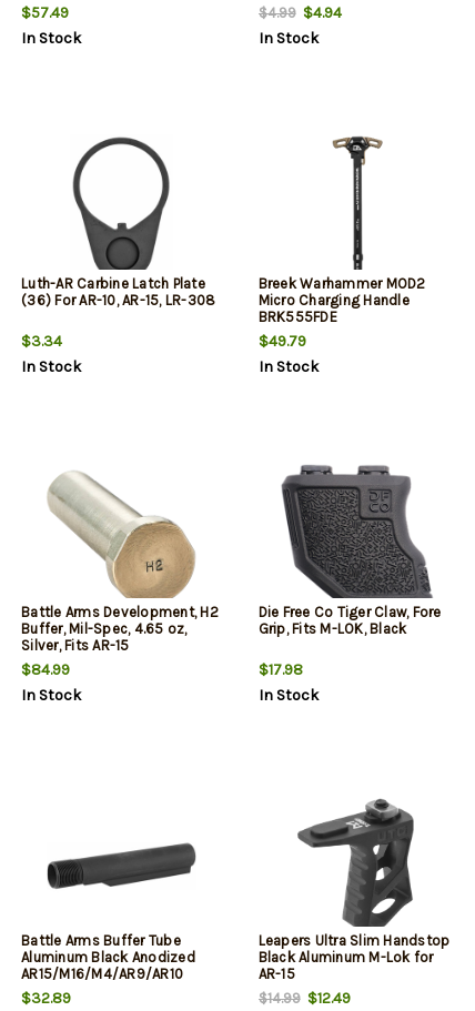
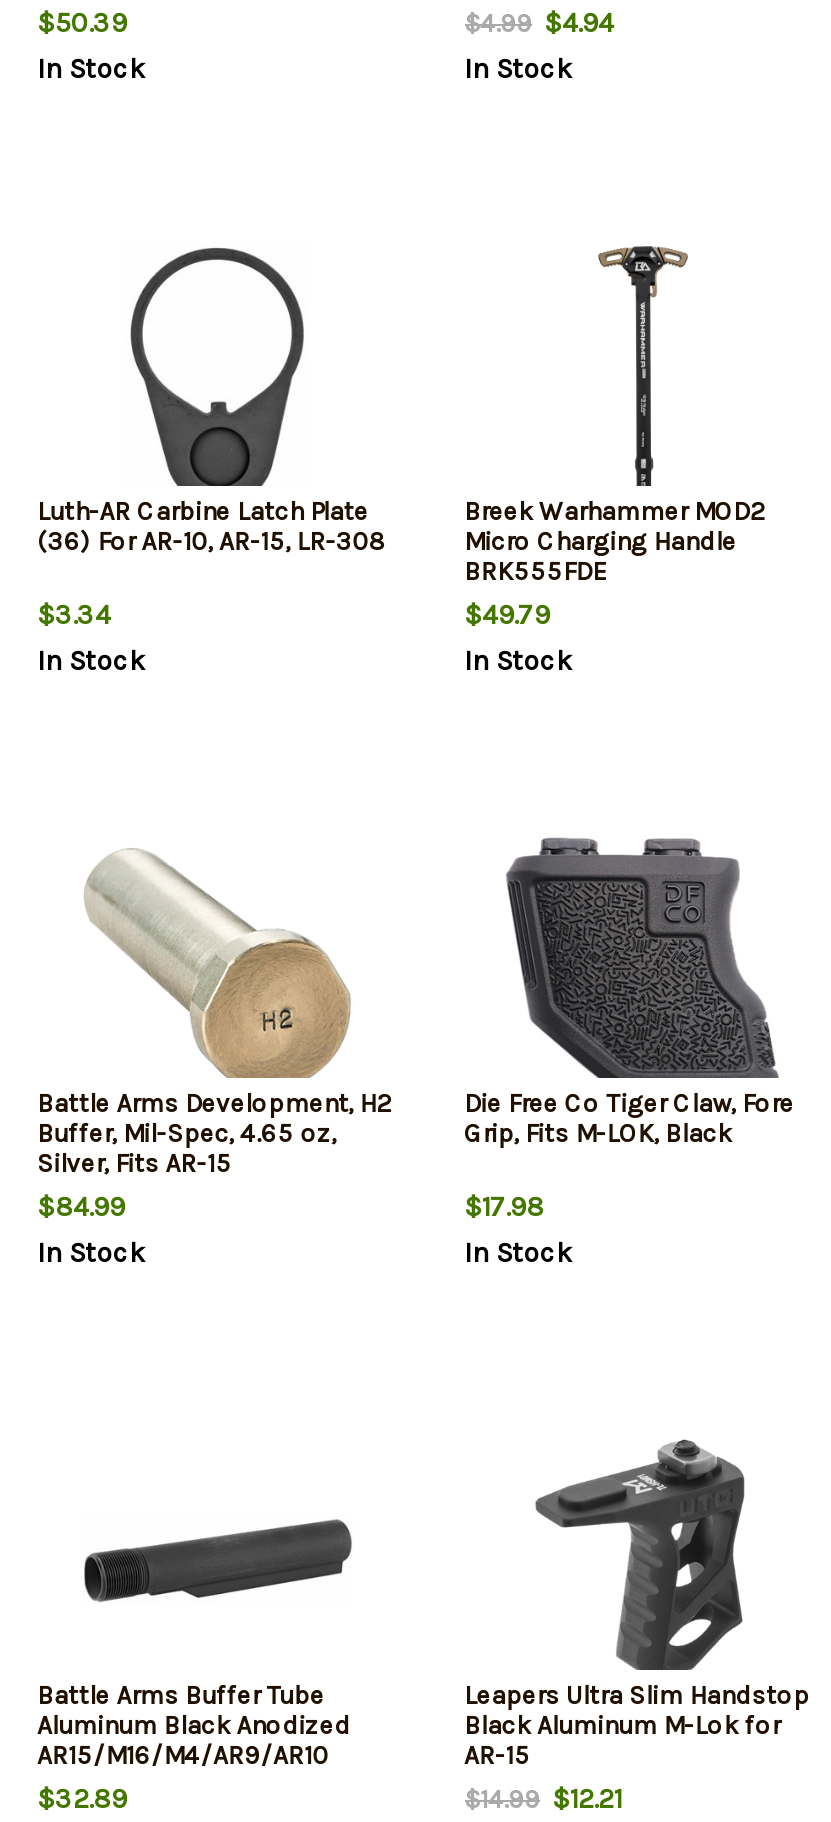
- $57.49
+ $50.39

- $14.99 $12.49
+ $14.99 $12.21
